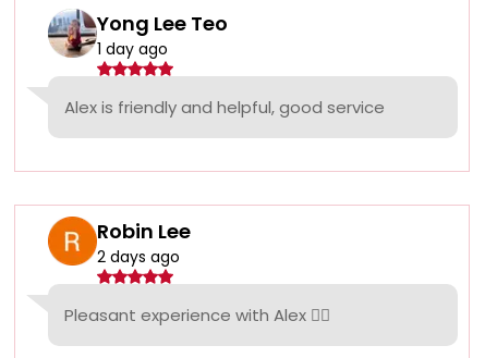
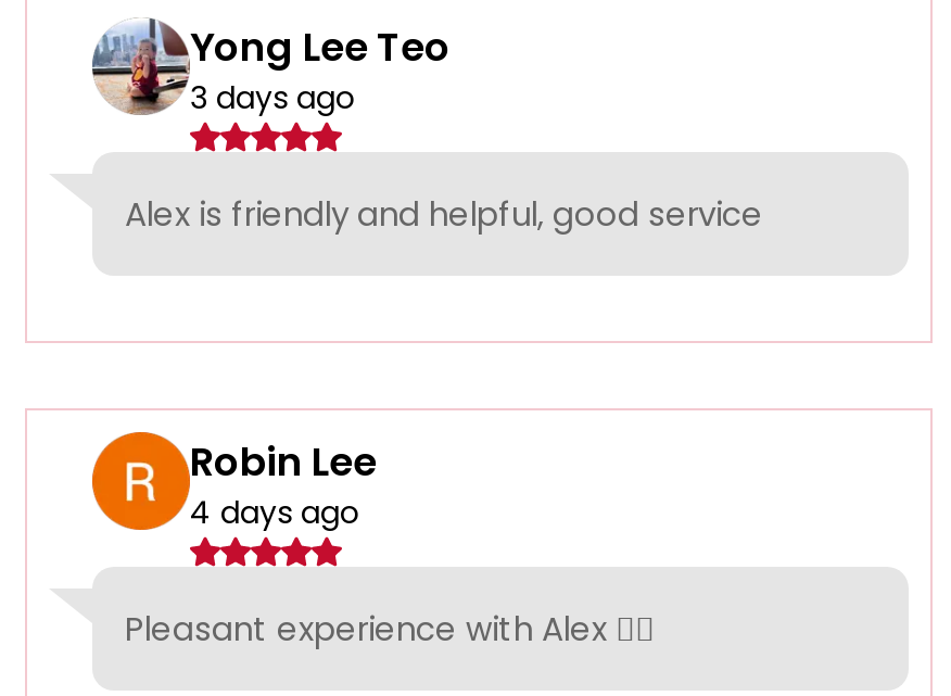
- 1 day ago
+ 3 days ago

- 2 days ago
+ 4 days ago
